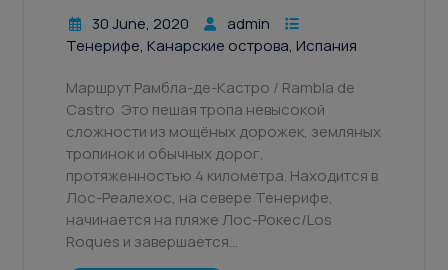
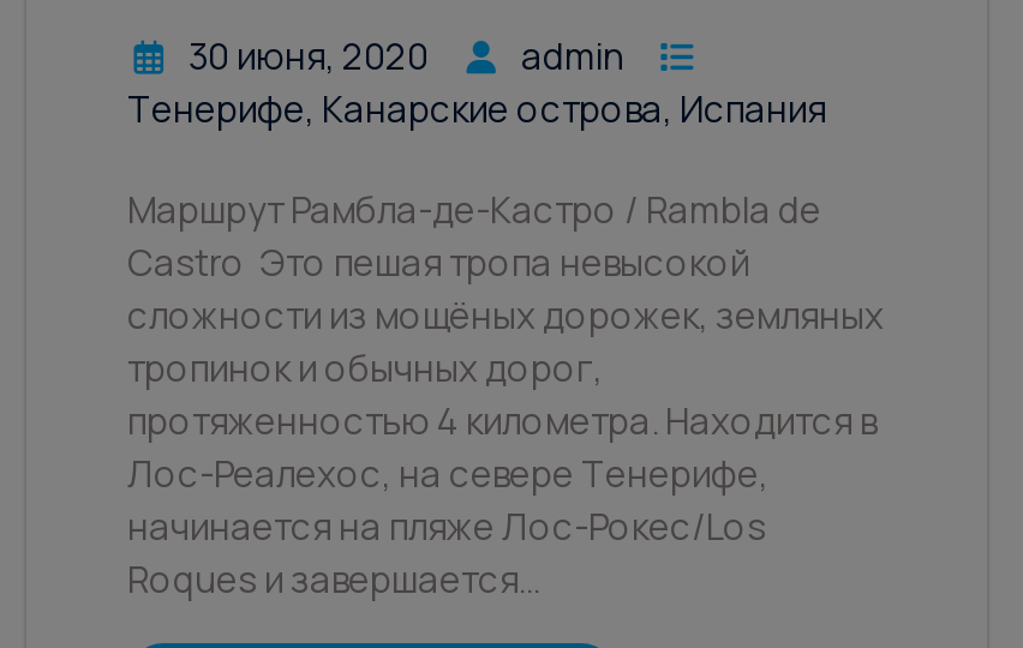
- 30 June, 2020 admin
+ 30 июня, 2020 admin
